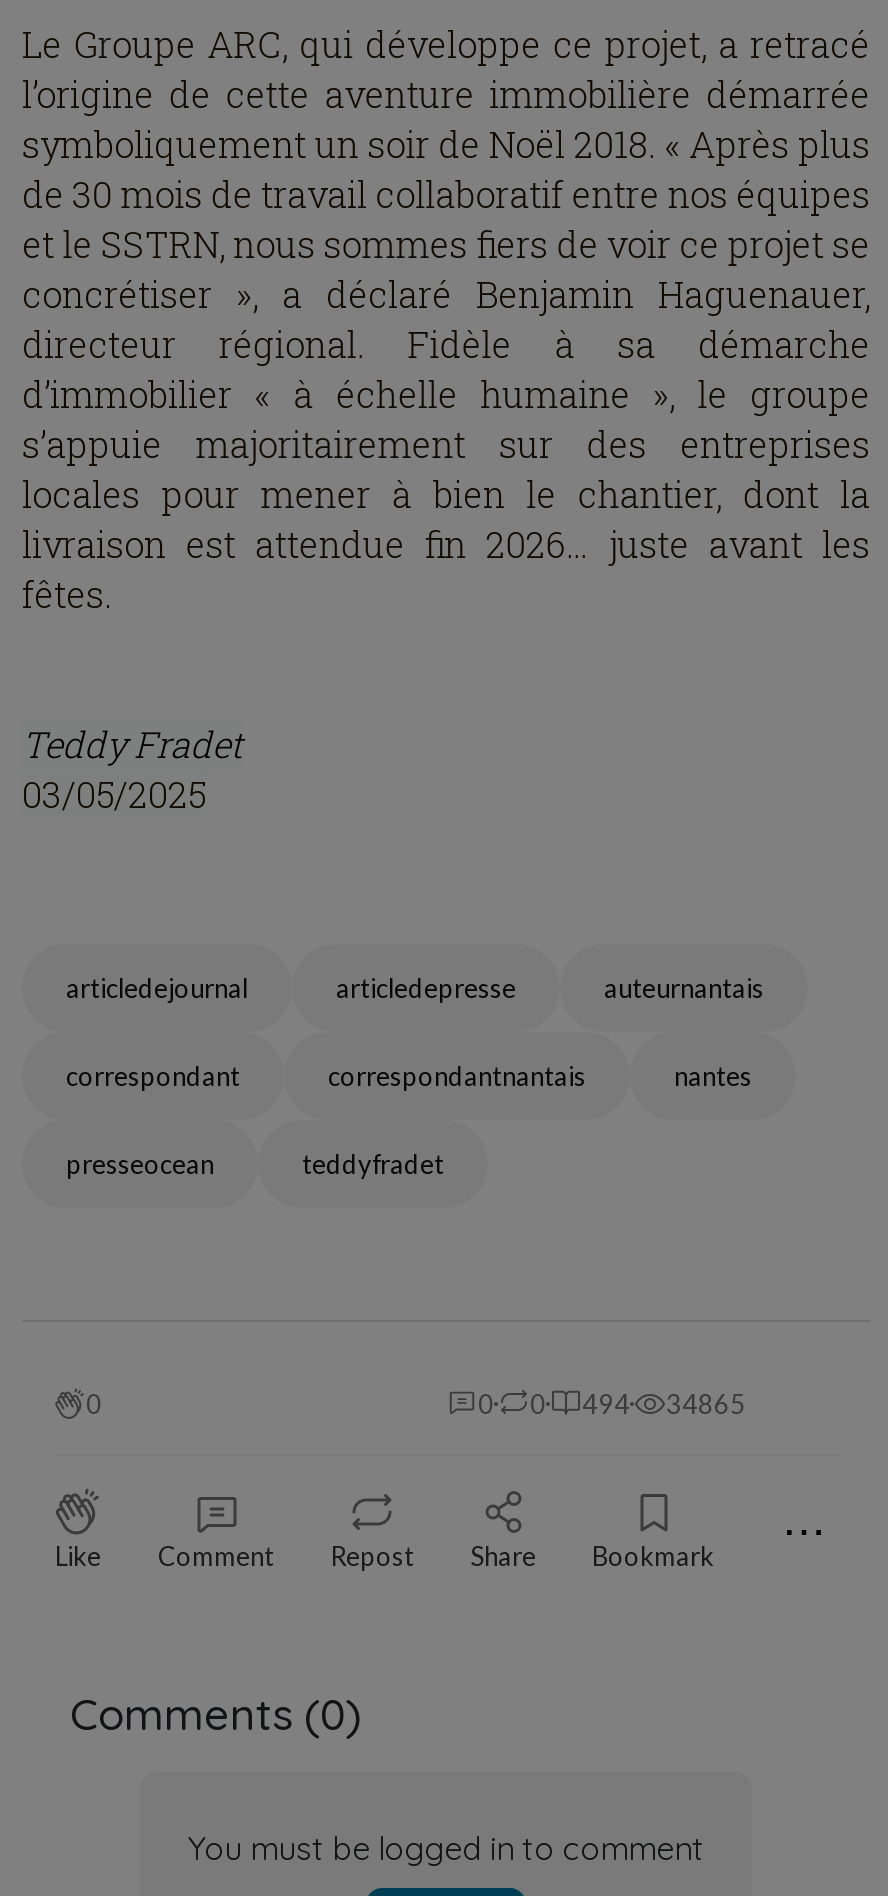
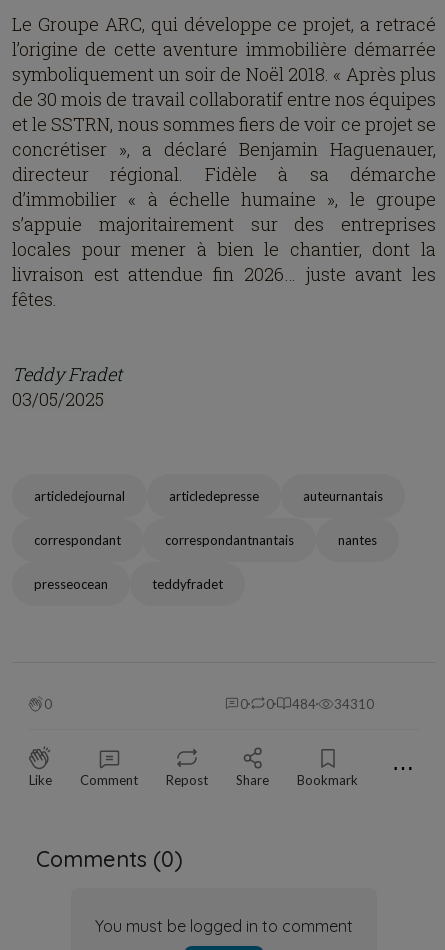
- 494
+ 484

- 34865
+ 34310
